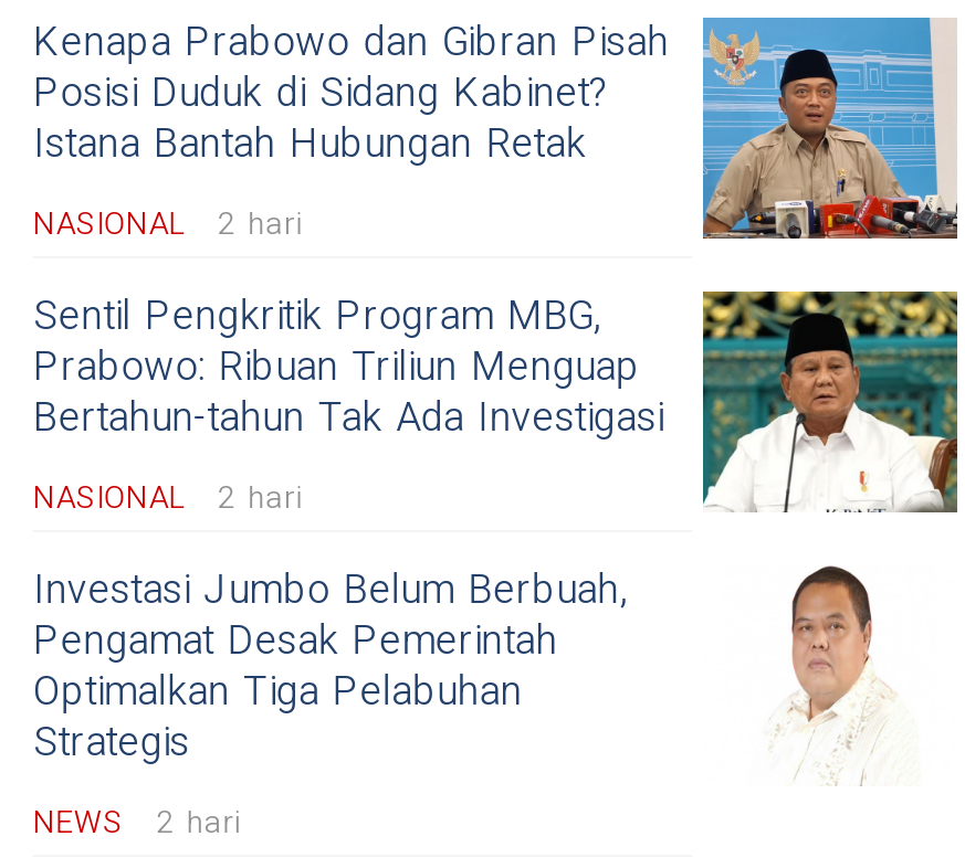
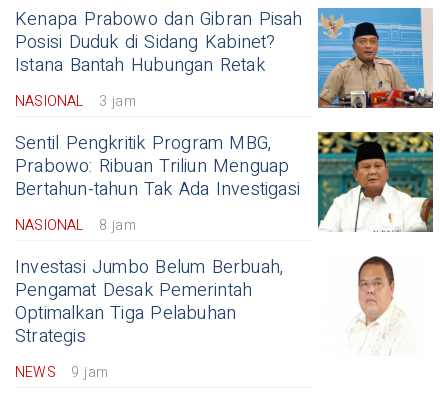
- NASIONAL 2 hari
+ NASIONAL 3 jam

- NASIONAL 2 hari
+ NASIONAL 8 jam

- NEWS 2 hari
+ NEWS 9 jam
